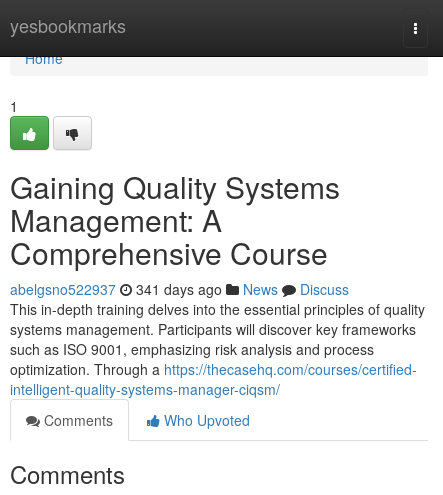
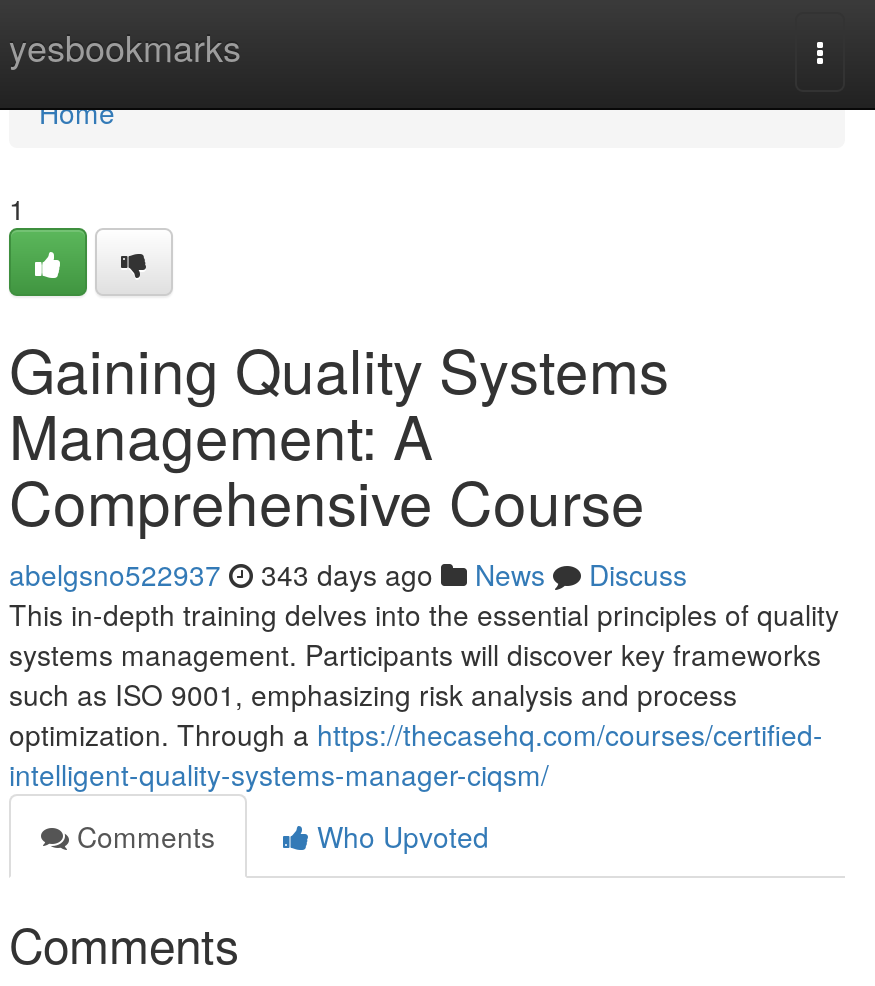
- abelgsno522937 341 days ago News Discuss
+ abelgsno522937 343 days ago News Discuss
